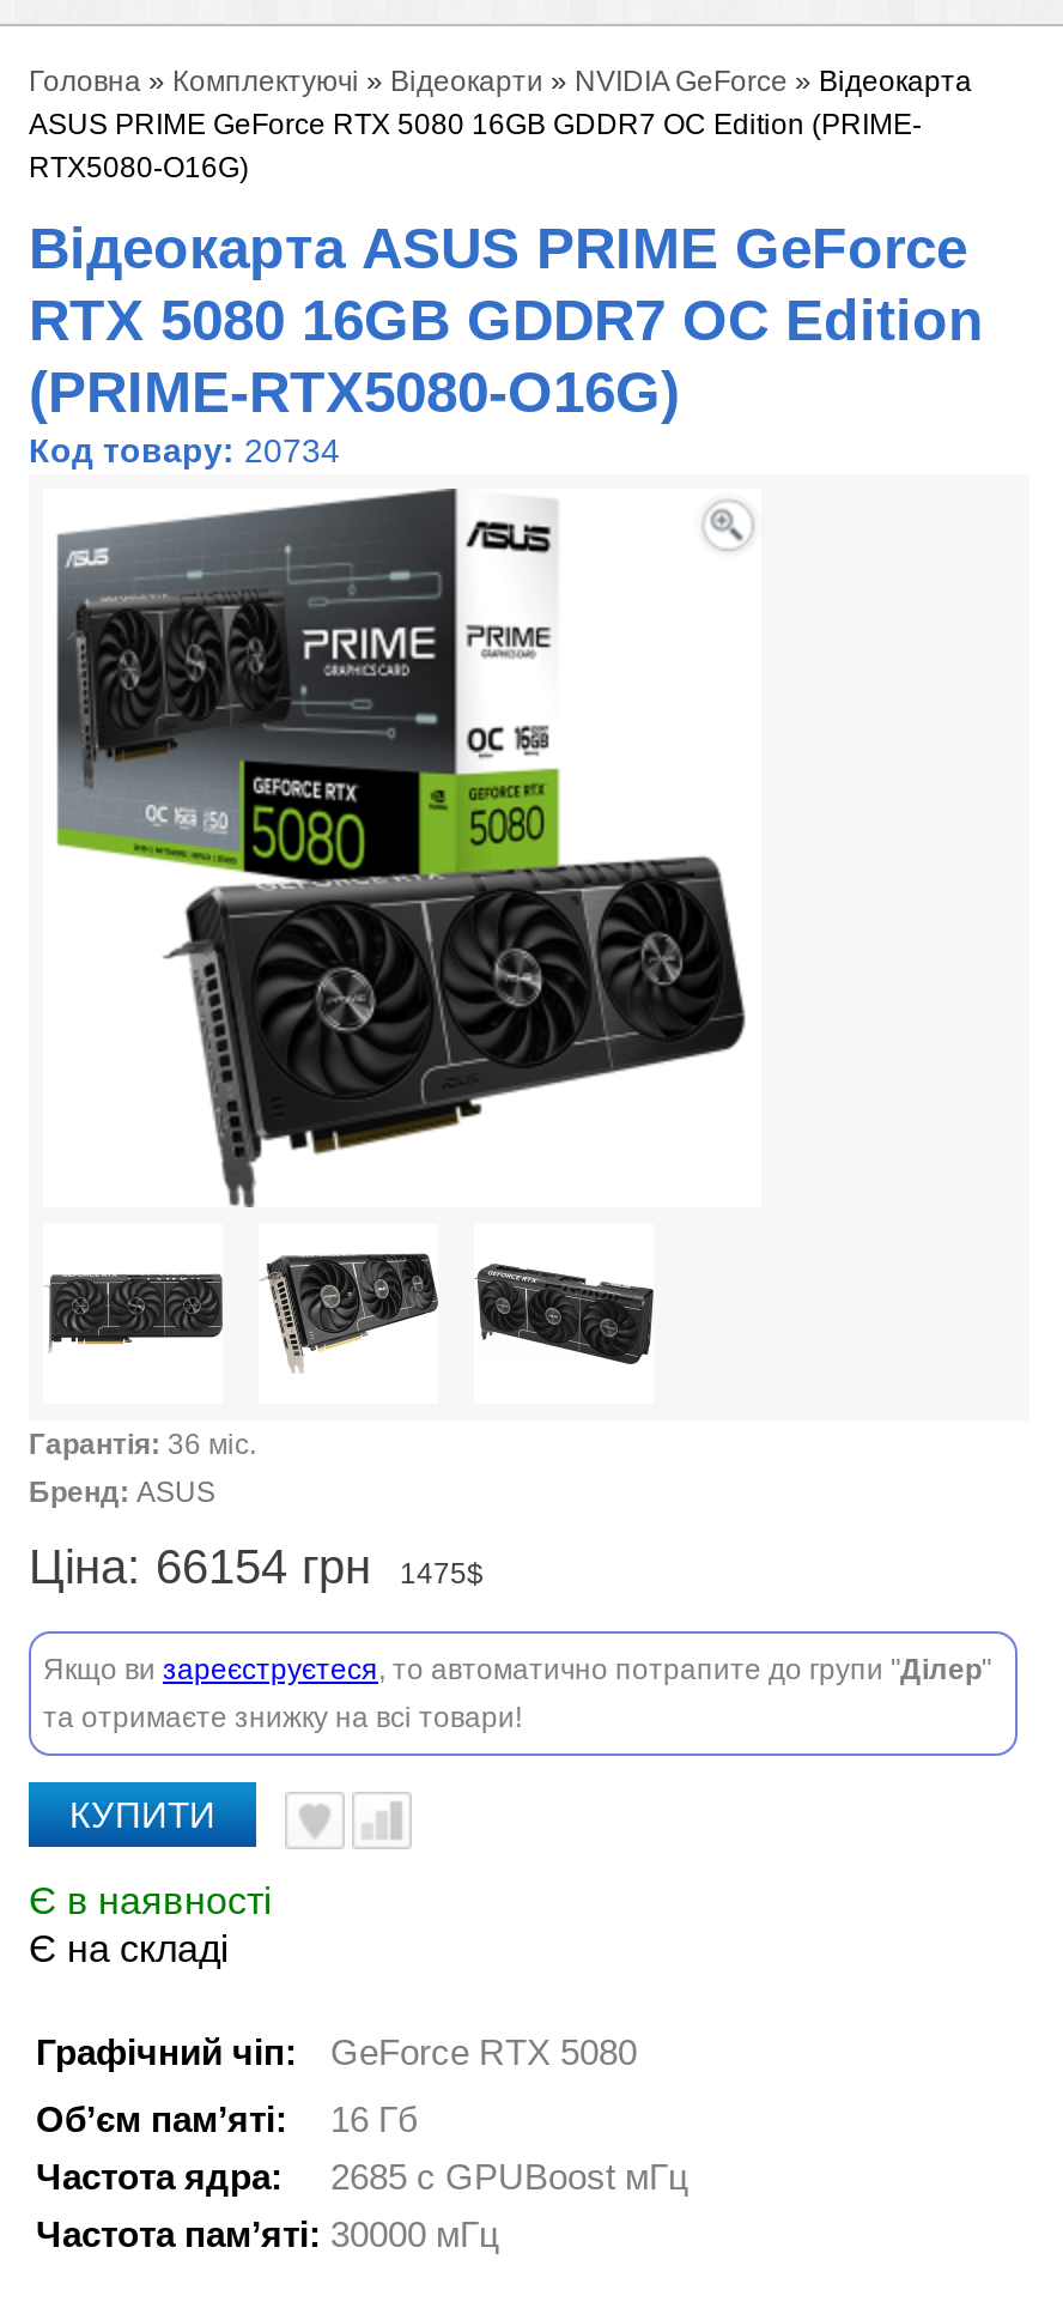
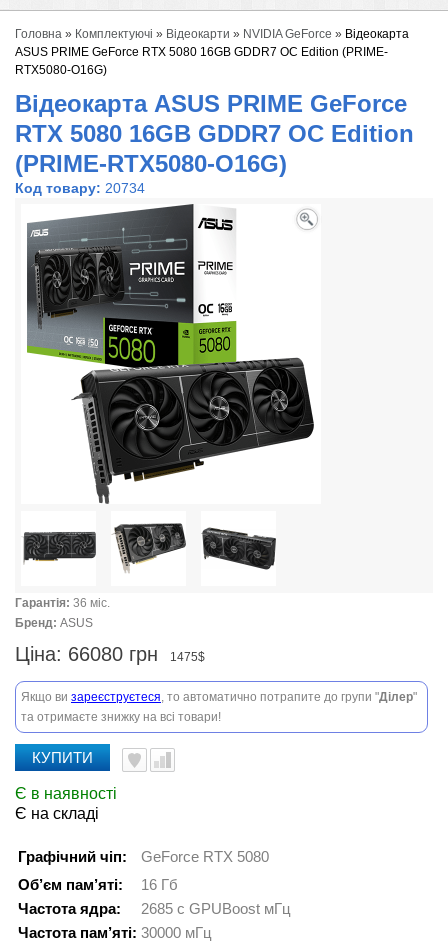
- Ціна: 66154 грн 1475$
+ Ціна: 66080 грн 1475$
